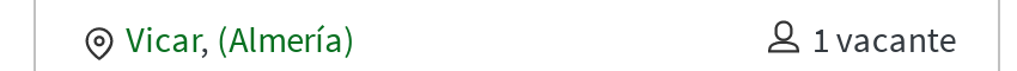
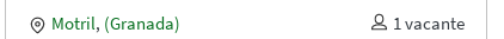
- Vicar, (Almería)
+ Motril, (Granada)
